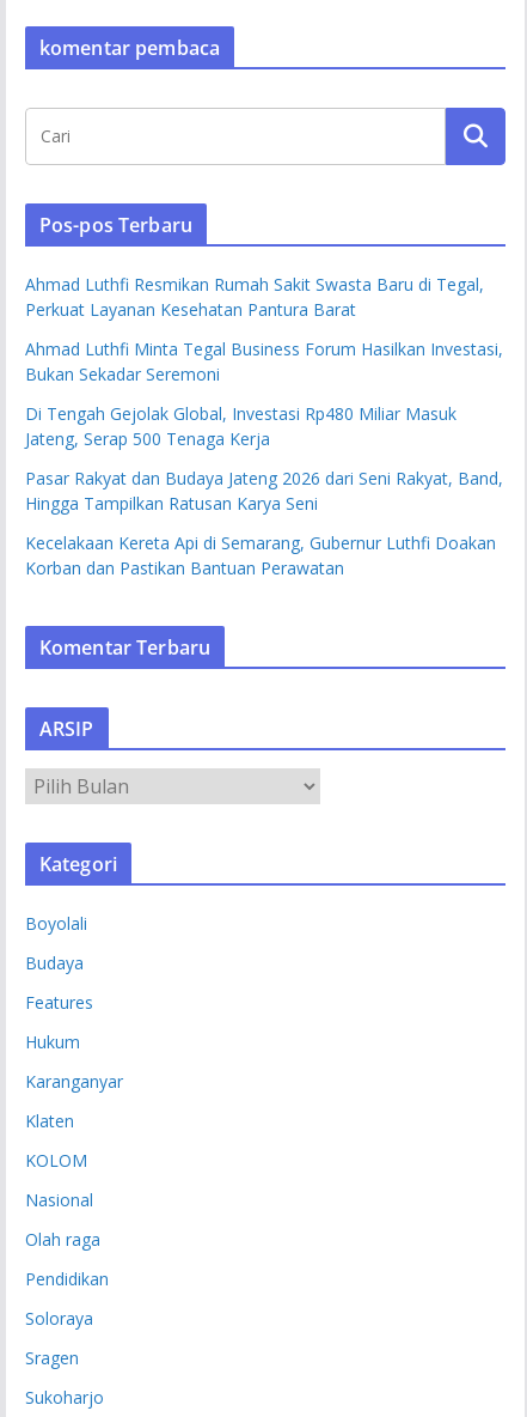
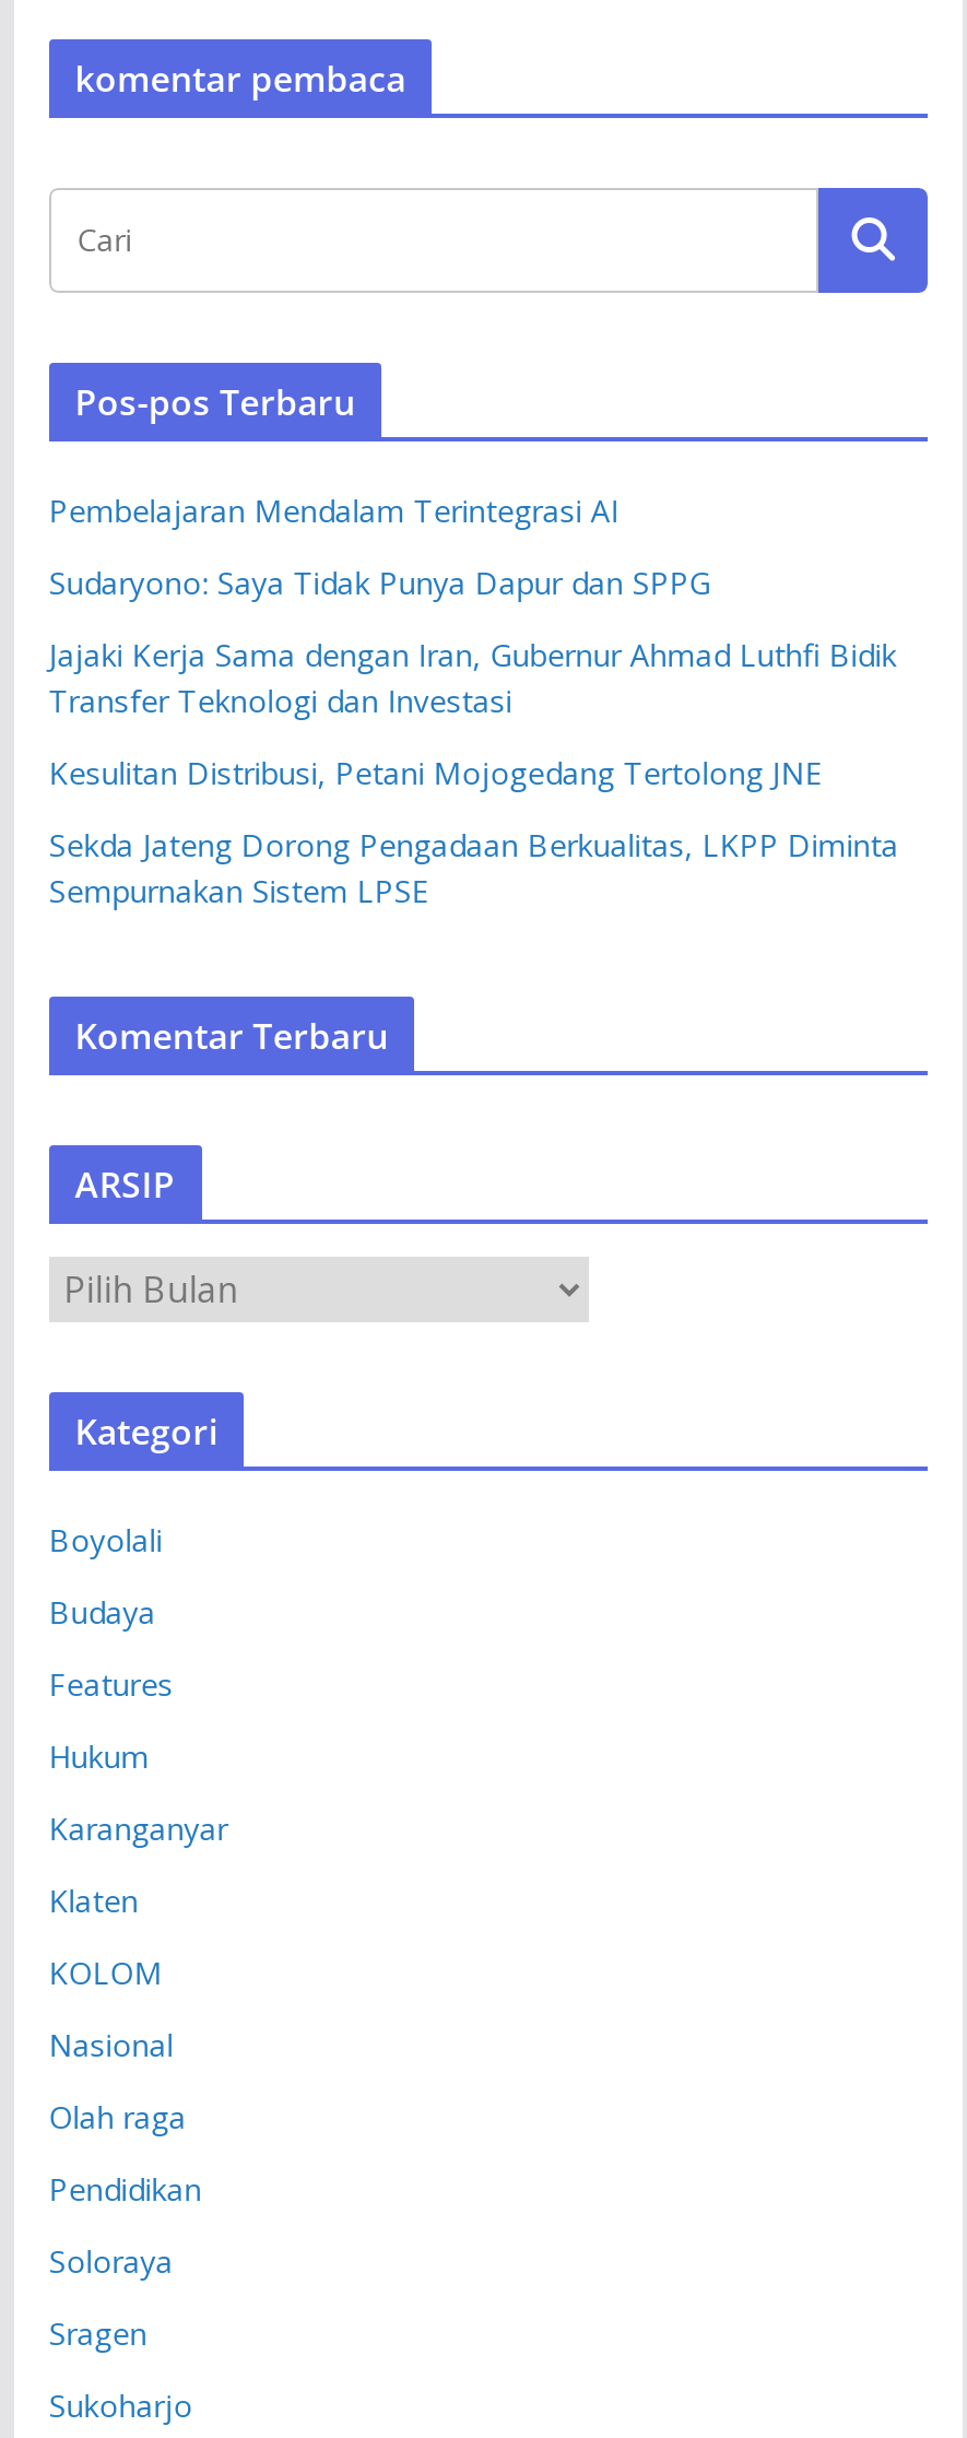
- Ahmad Luthfi Resmikan Rumah Sakit Swasta Baru di Tegal,
- Perkuat Layanan Kesehatan Pantura Barat
+ Pembelajaran Mendalam Terintegrasi AI

- Ahmad Luthfi Minta Tegal Business Forum Hasilkan Investasi,
- Bukan Sekadar Seremoni
+ Sudaryono: Saya Tidak Punya Dapur dan SPPG

- Di Tengah Gejolak Global, Investasi Rp480 Miliar Masuk
- Jateng, Serap 500 Tenaga Kerja
+ Jajaki Kerja Sama dengan Iran, Gubernur Ahmad Luthfi Bidik
+ Transfer Teknologi dan Investasi

- Pasar Rakyat dan Budaya Jateng 2026 dari Seni Rakyat, Band,
- Hingga Tampilkan Ratusan Karya Seni
+ Kesulitan Distribusi, Petani Mojogedang Tertolong JNE

- Kecelakaan Kereta Api di Semarang, Gubernur Luthfi Doakan
- Korban dan Pastikan Bantuan Perawatan
+ Sekda Jateng Dorong Pengadaan Berkualitas, LKPP Diminta
+ Sempurnakan Sistem LPSE
